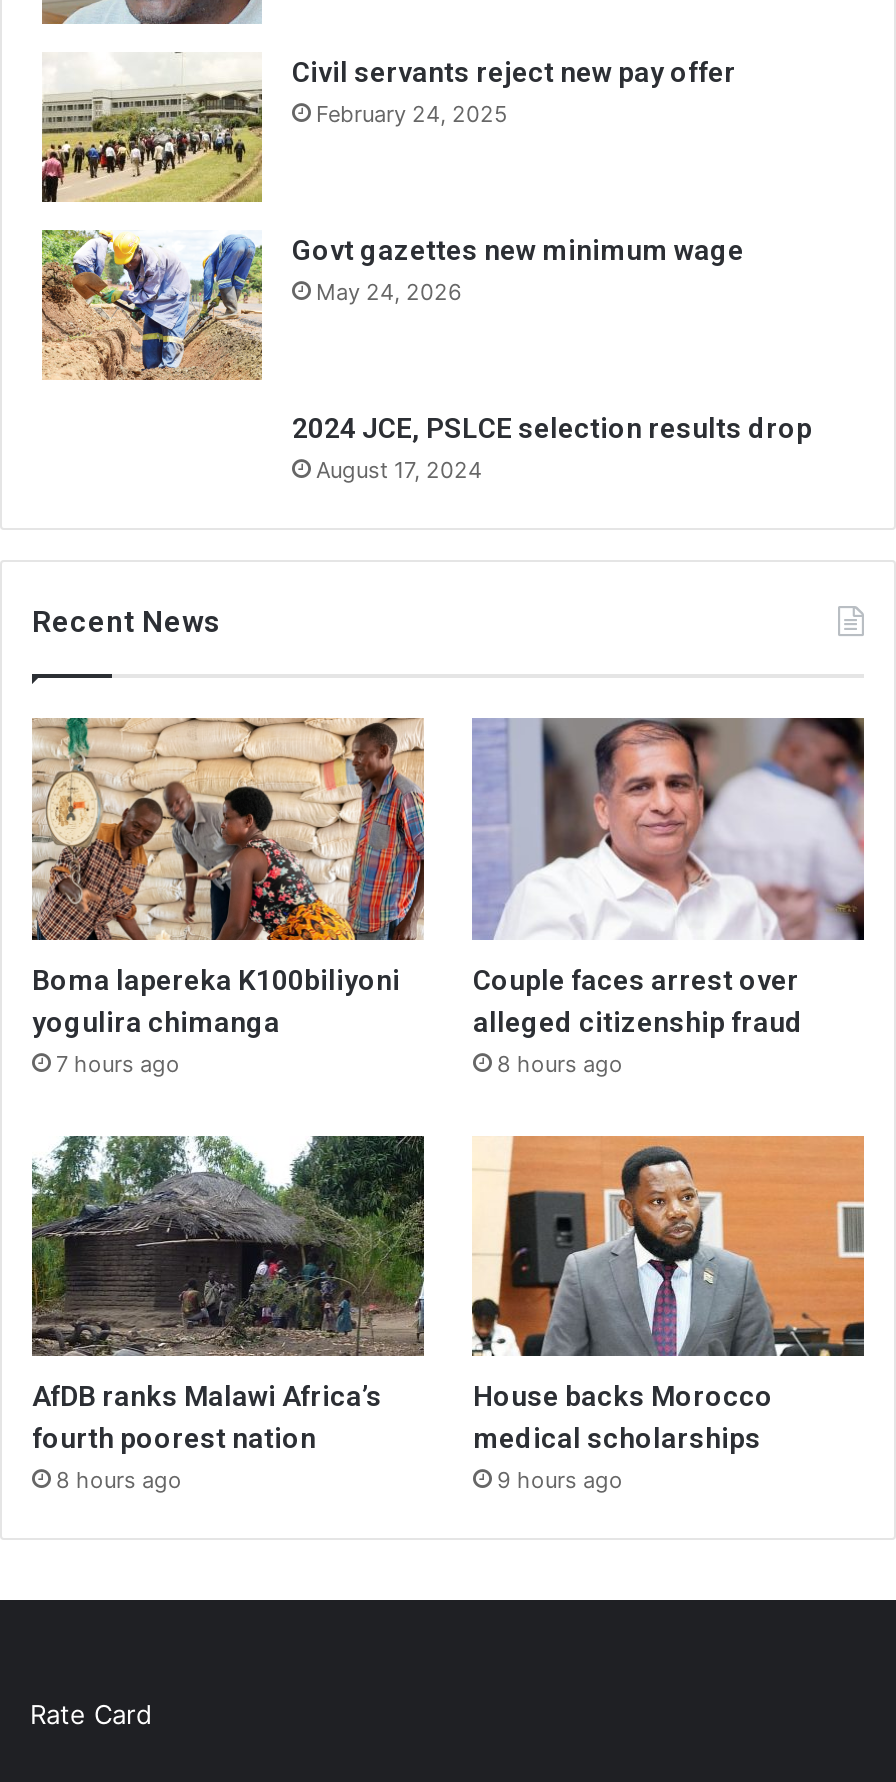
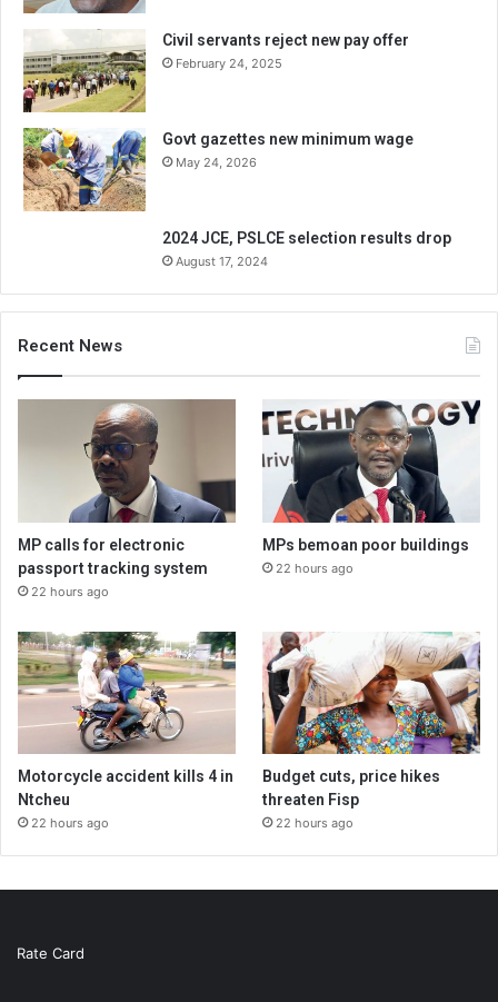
- [image]
- Boma lapereka K100biliyoni
- yogulira chimanga
- 7 hours ago
+ [image]
+ MP calls for electronic
+ passport tracking system
+ 22 hours ago

- [image]
- Couple faces arrest over
- alleged citizenship fraud
- 8 hours ago
+ [image]
+ MPs bemoan poor buildings
+ 22 hours ago

- [image]
- AfDB ranks Malawi Africa’s
- fourth poorest nation
- 8 hours ago
+ [image]
+ Motorcycle accident kills 4 in
+ Ntcheu
+ 22 hours ago

- [image]
- House backs Morocco
- medical scholarships
- 9 hours ago
+ [image]
+ Budget cuts, price hikes
+ threaten Fisp
+ 22 hours ago
